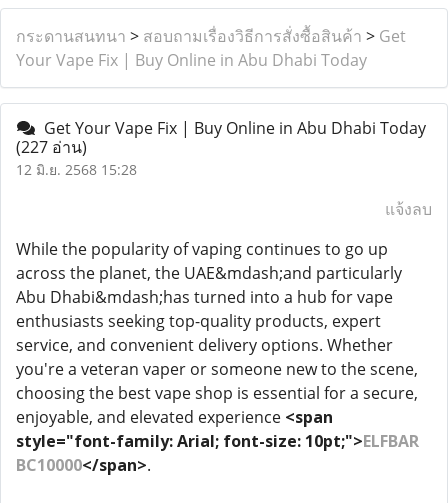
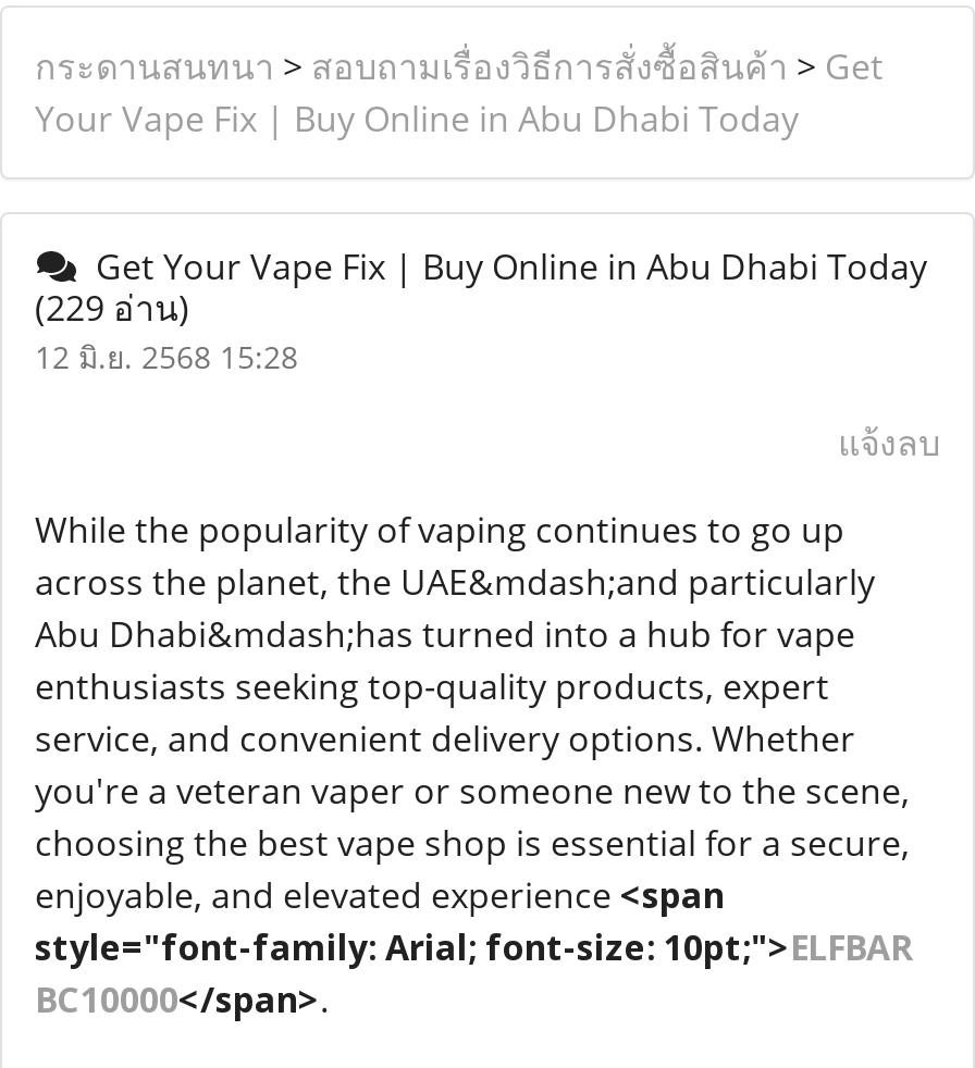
- (227 อ่าน)
+ (229 อ่าน)
